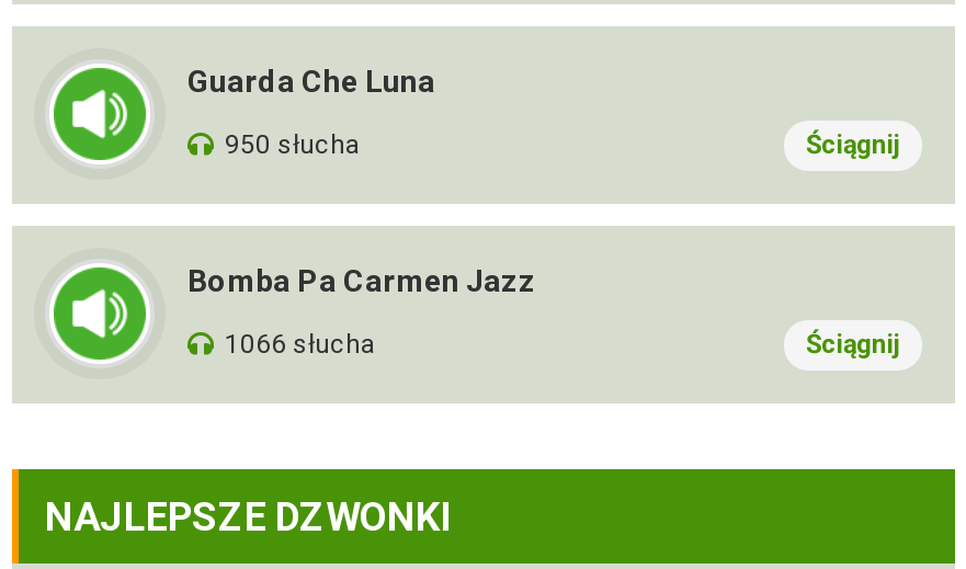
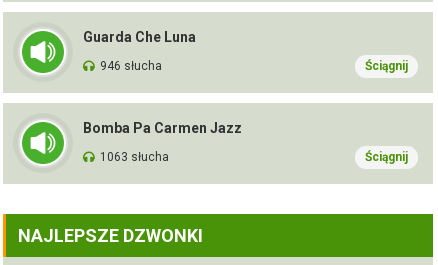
- 950 słucha
+ 946 słucha

- 1066 słucha
+ 1063 słucha
